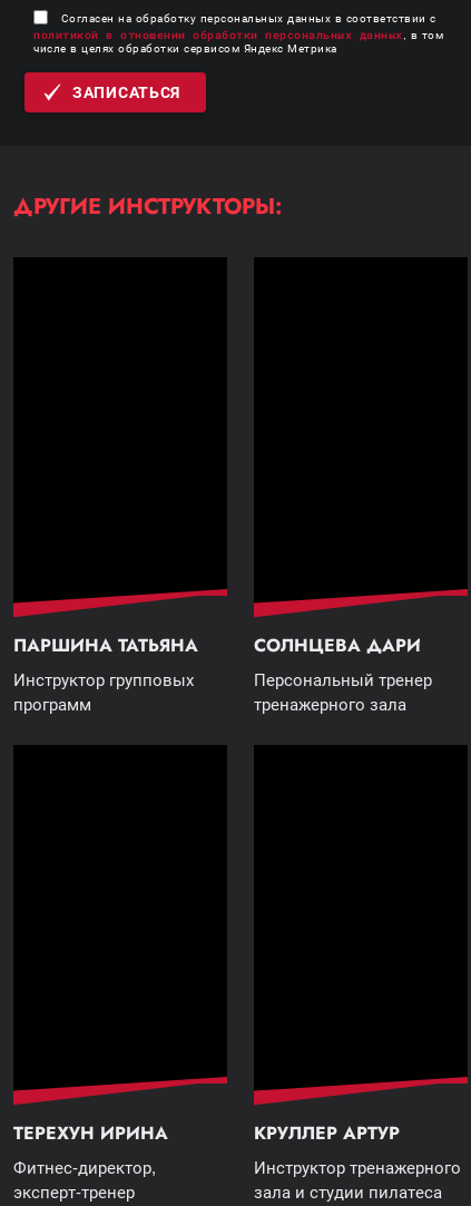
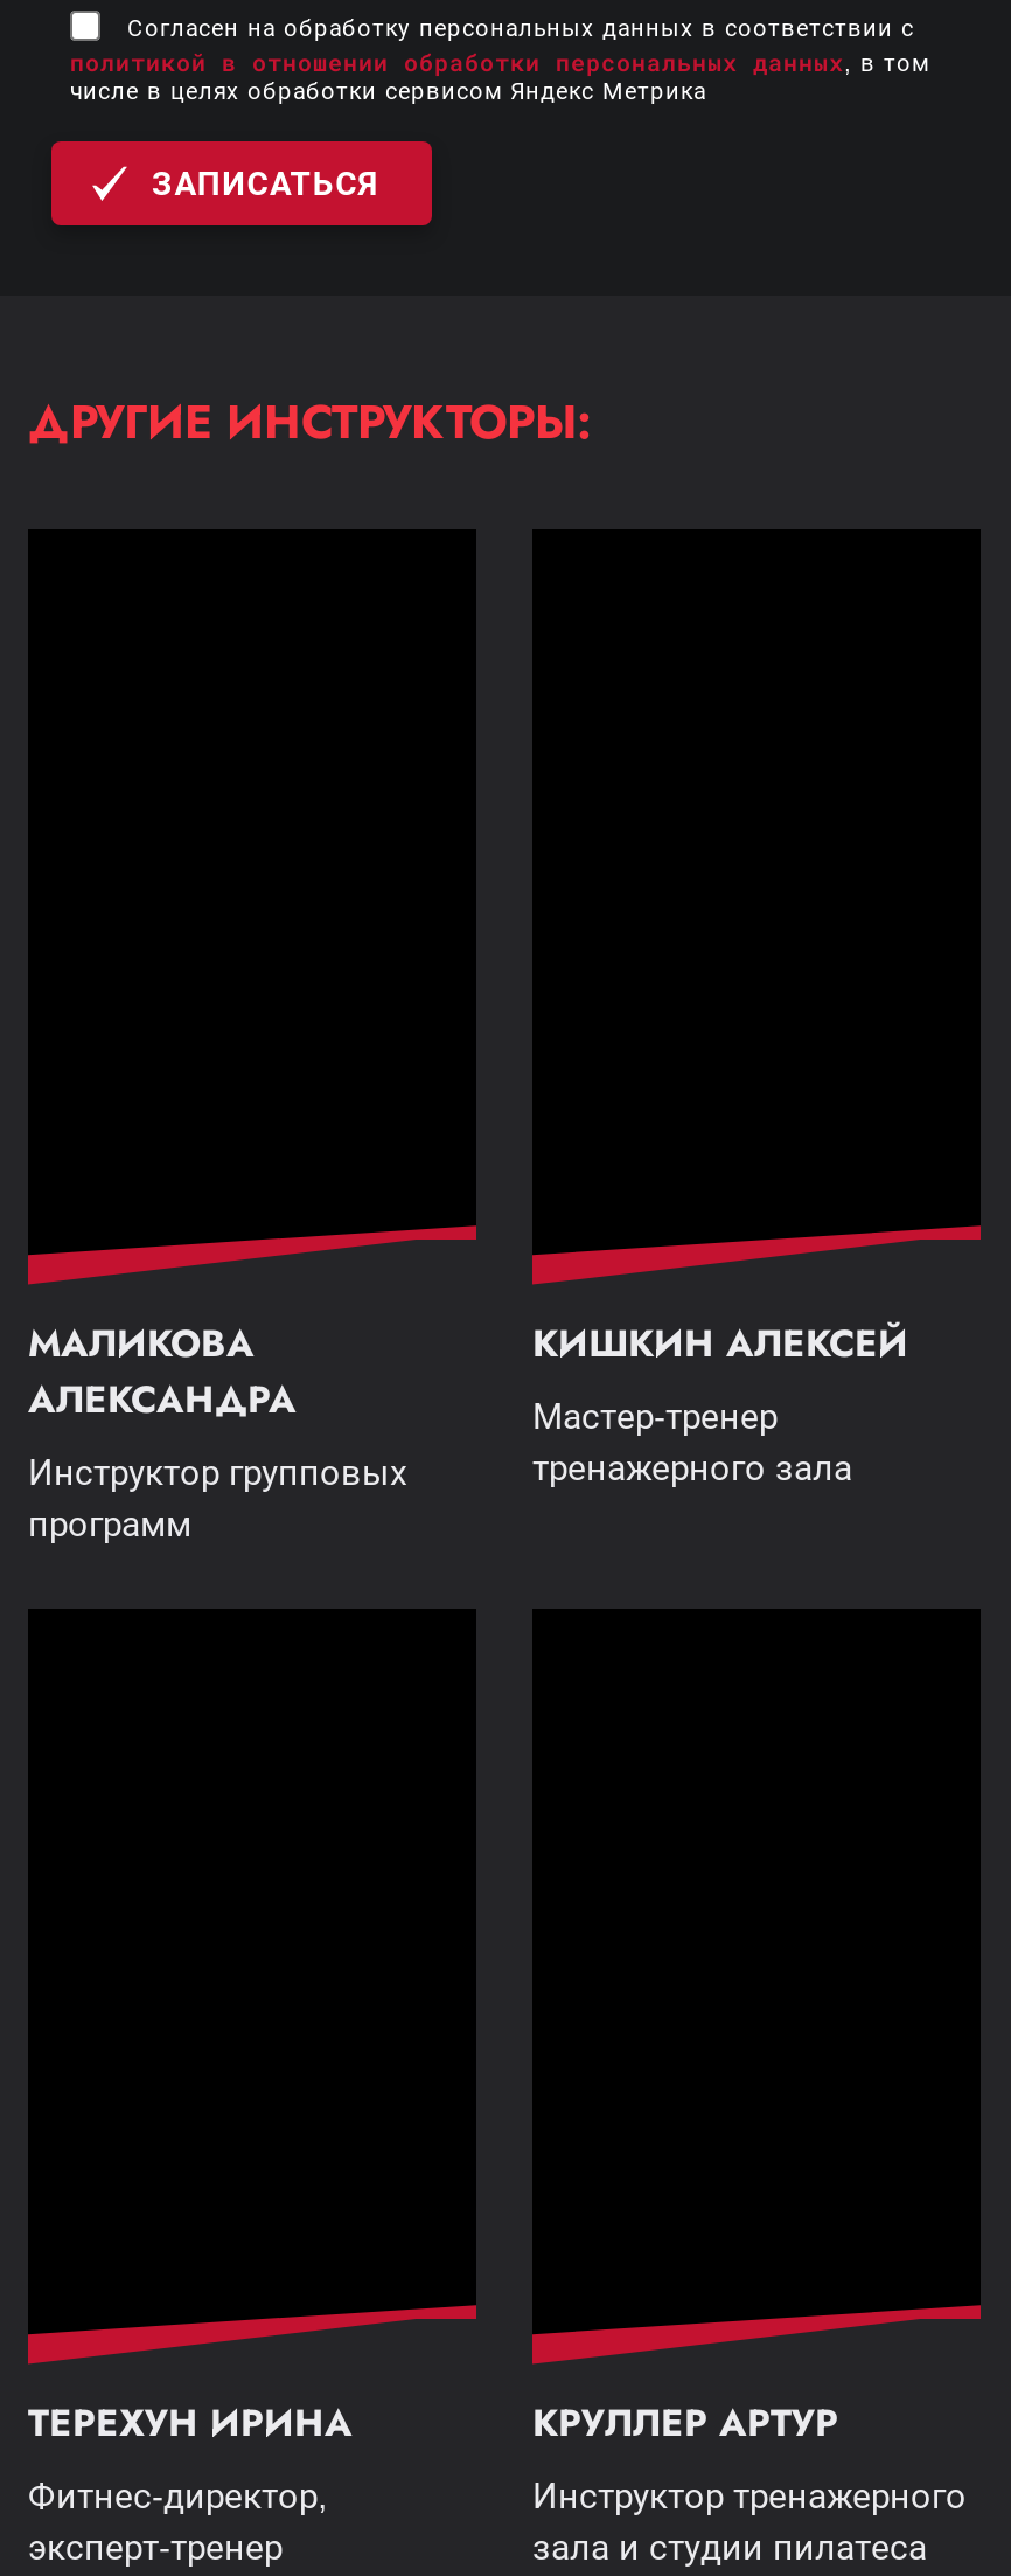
- ПАРШИНА ТАТЬЯНА
+ МАЛИКОВА
+ АЛЕКСАНДРА

- СОЛНЦЕВА ДАРИ
+ КИШКИН АЛЕКСЕЙ

- Персональный тренер
+ Мастер-тренер
